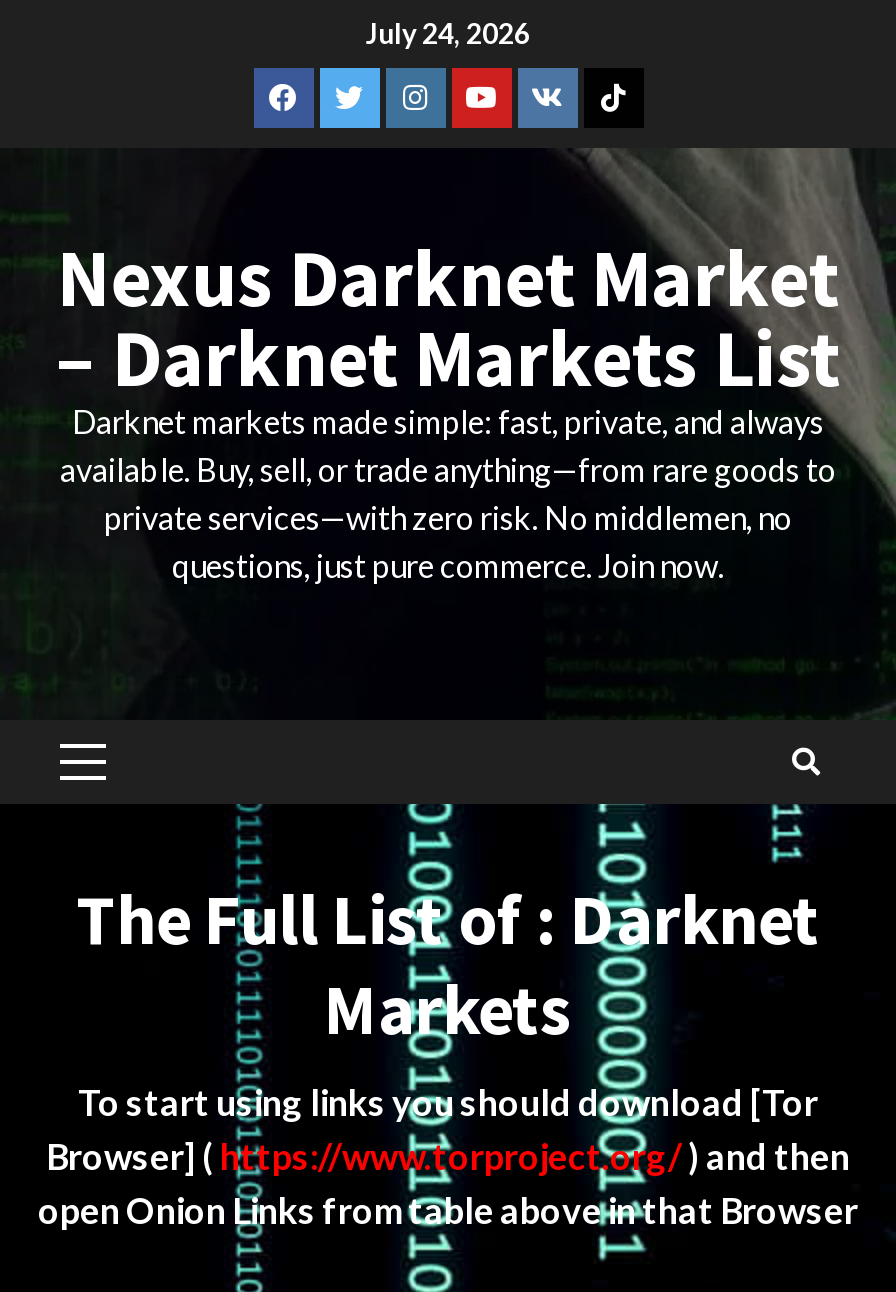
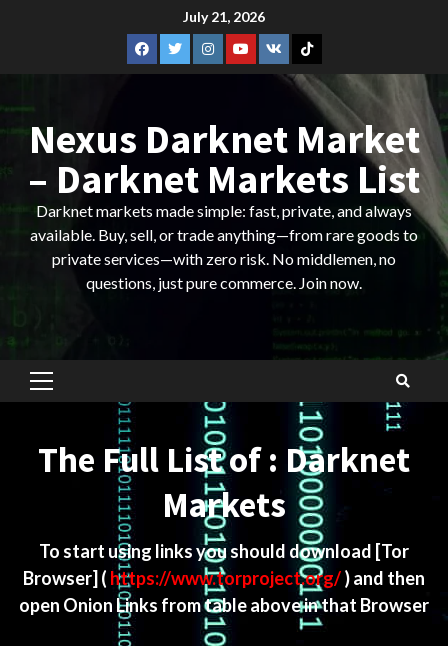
- July 24, 2026
+ July 21, 2026
